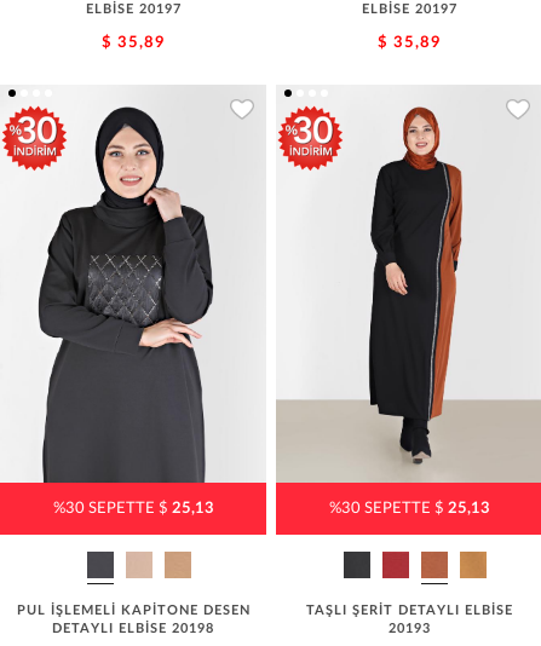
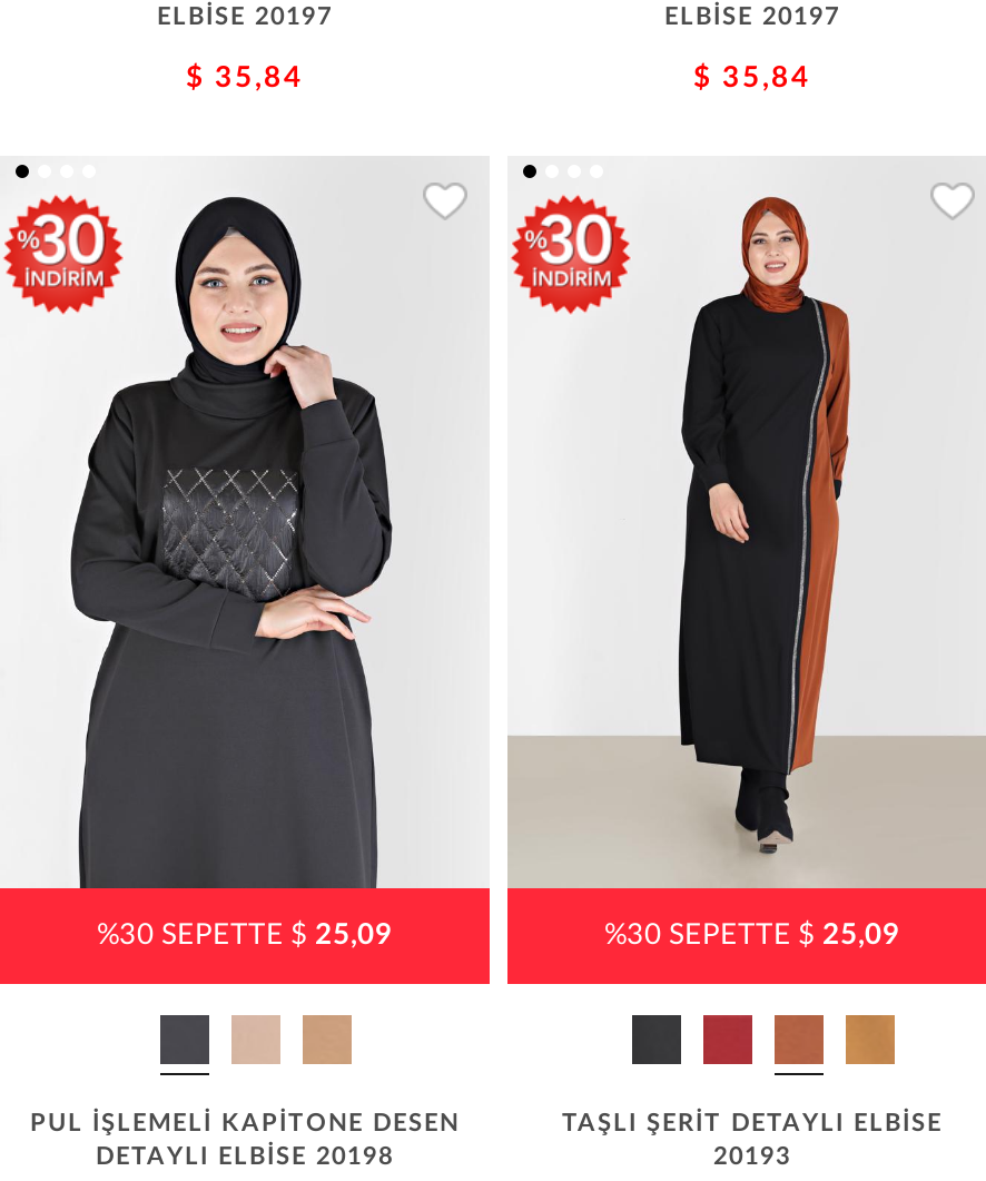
- $ 35,89
+ $ 35,84

- $ 35,89
+ $ 35,84

- %30 SEPETTE $25,13
+ %30 SEPETTE $25,09

- %30 SEPETTE $25,13
+ %30 SEPETTE $25,09
